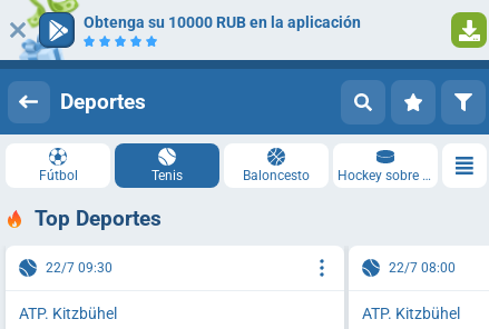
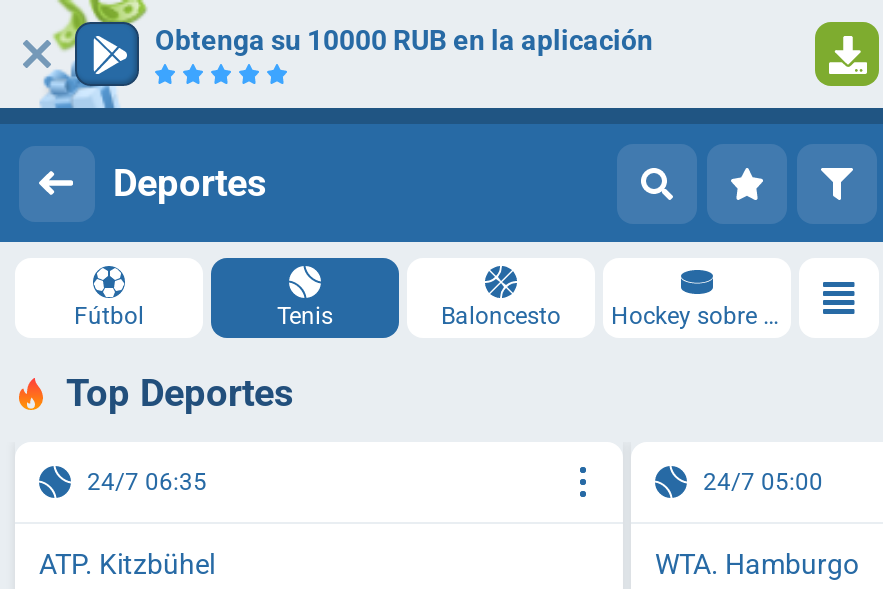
- 22/7 09:30
+ 24/7 06:35

- 22/7 08:00
+ 24/7 05:00

- ATP. Kitzbühel
+ WTA. Hamburgo
